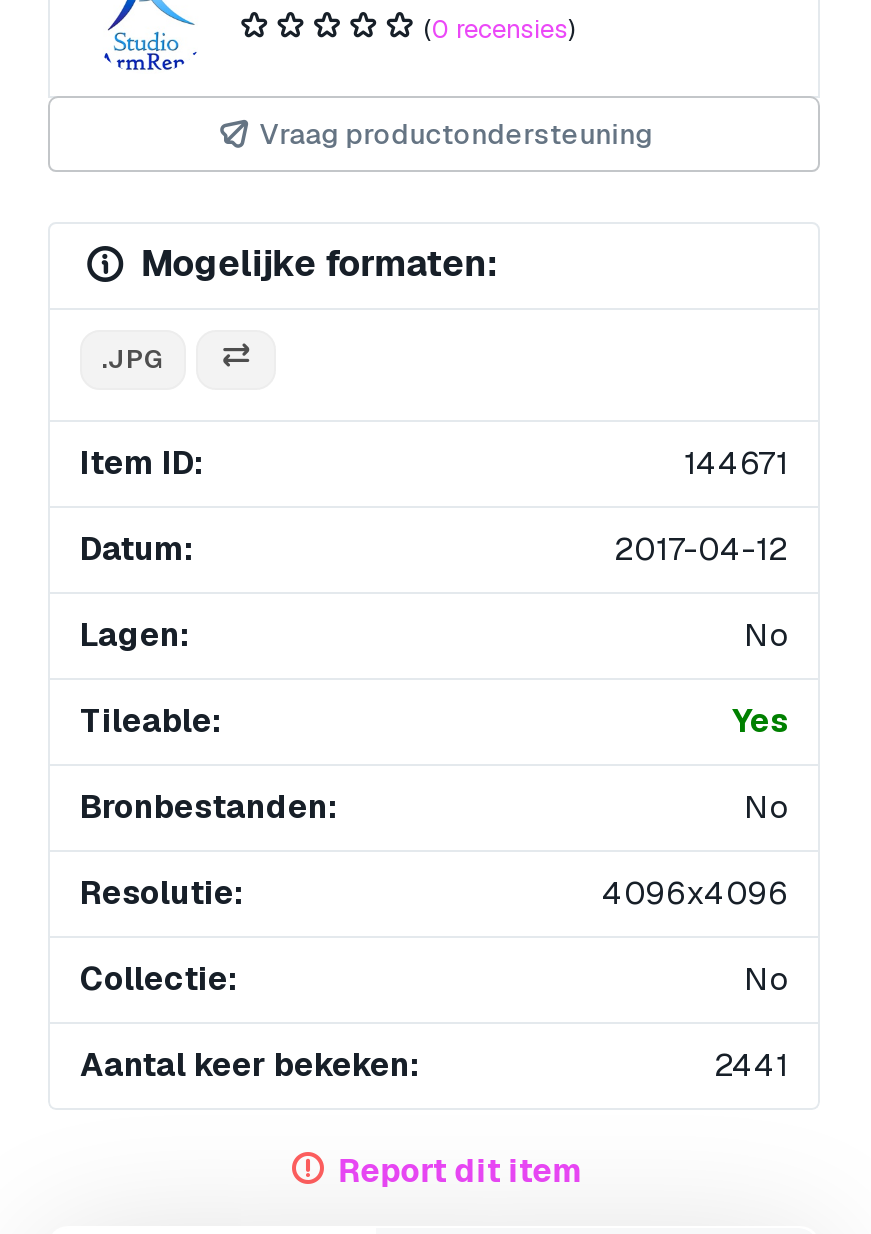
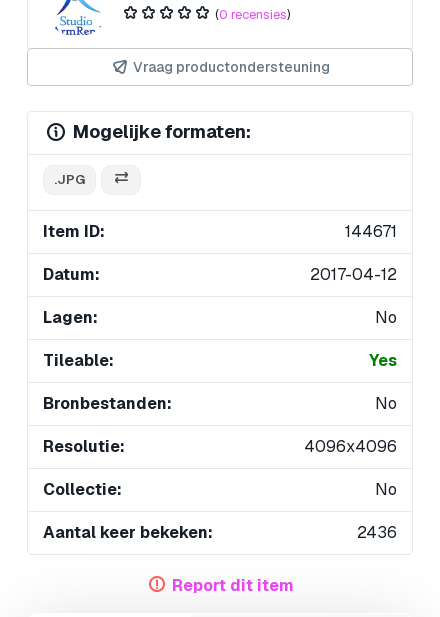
- 2441
+ 2436
